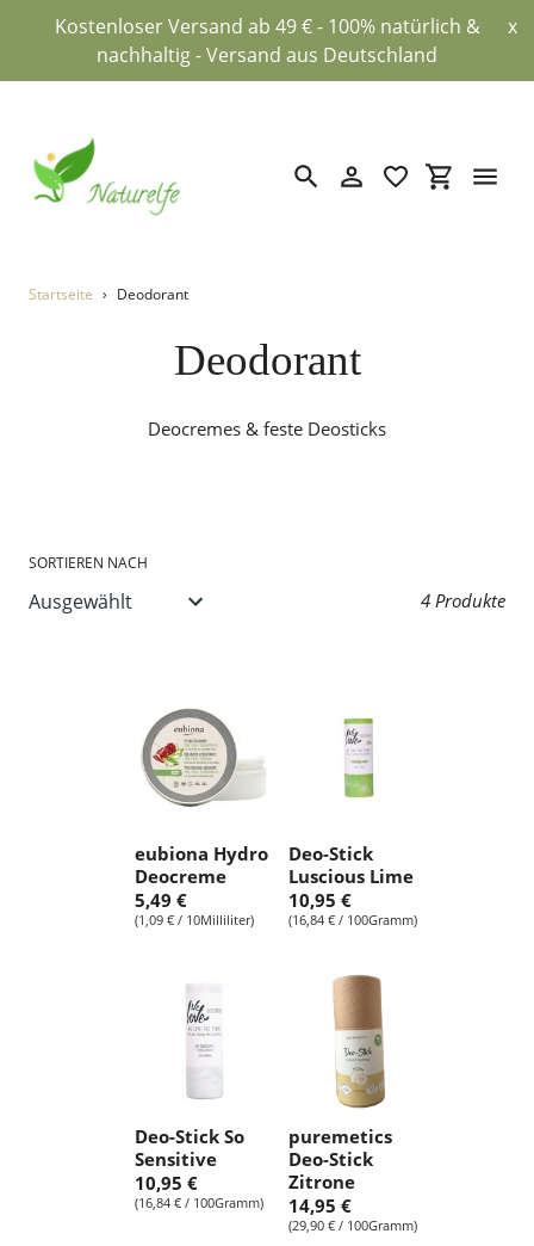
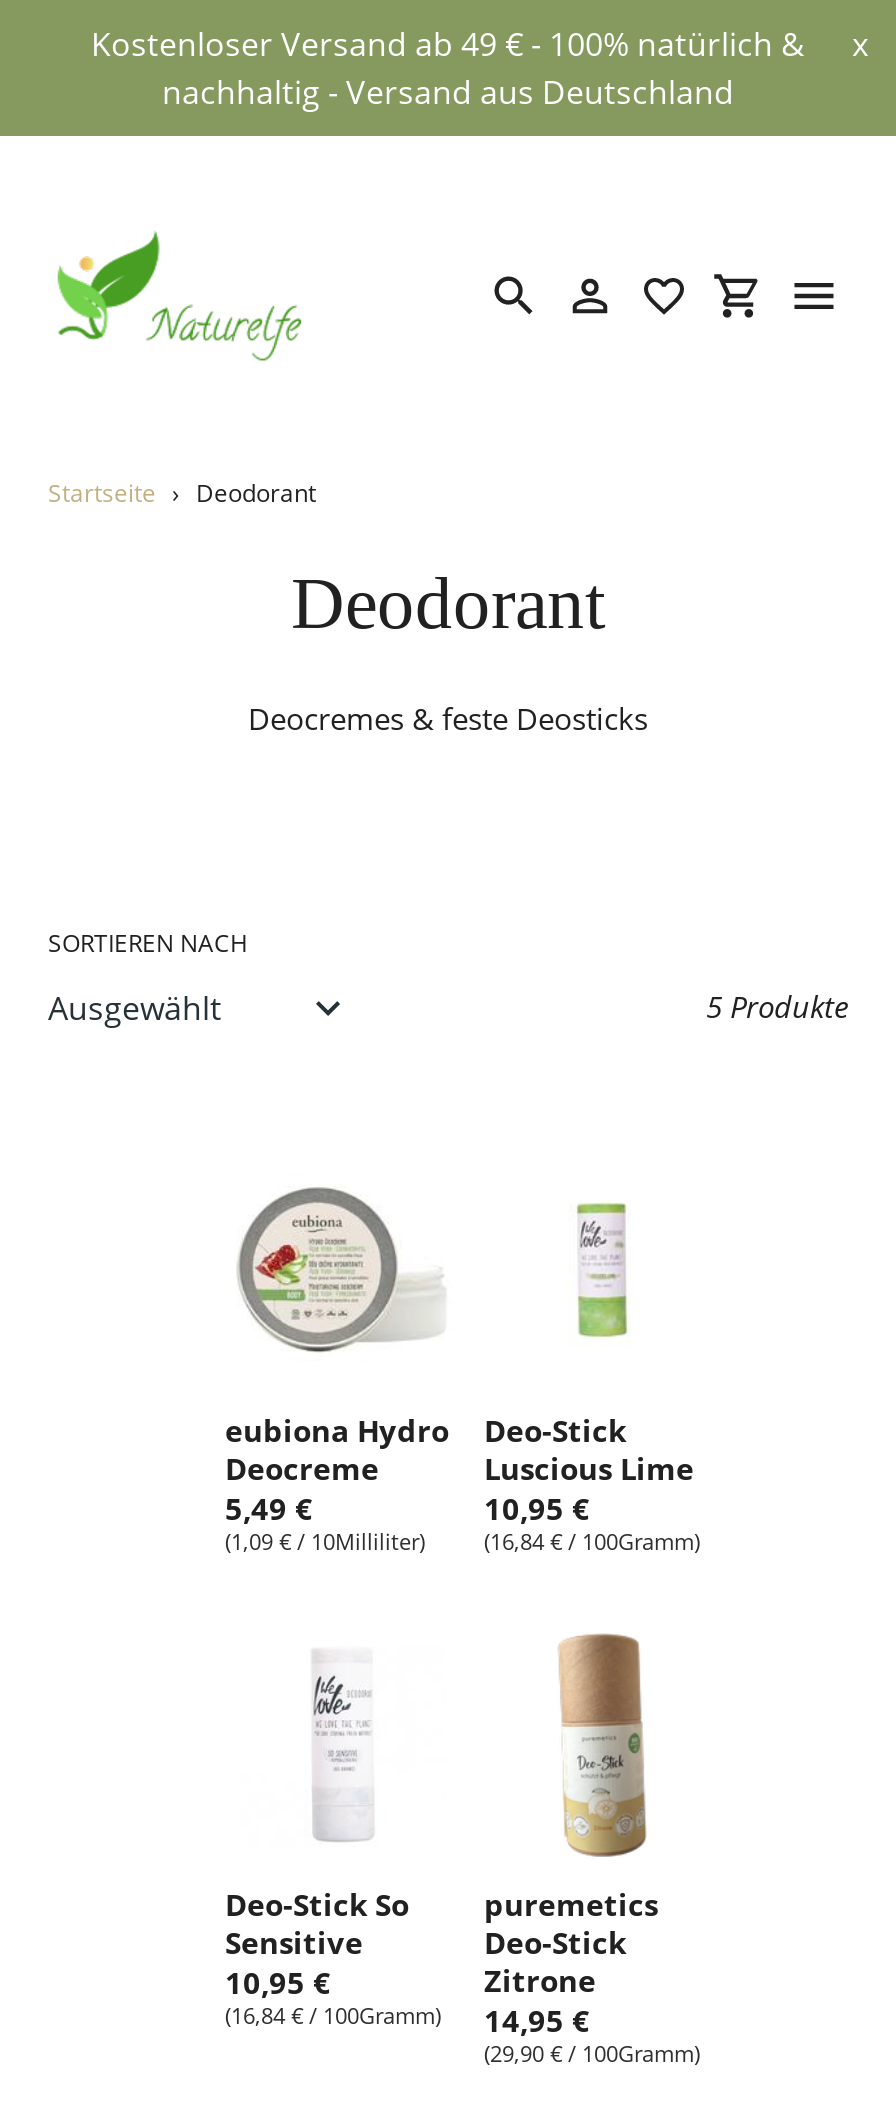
- 4 Produkte
+ 5 Produkte
